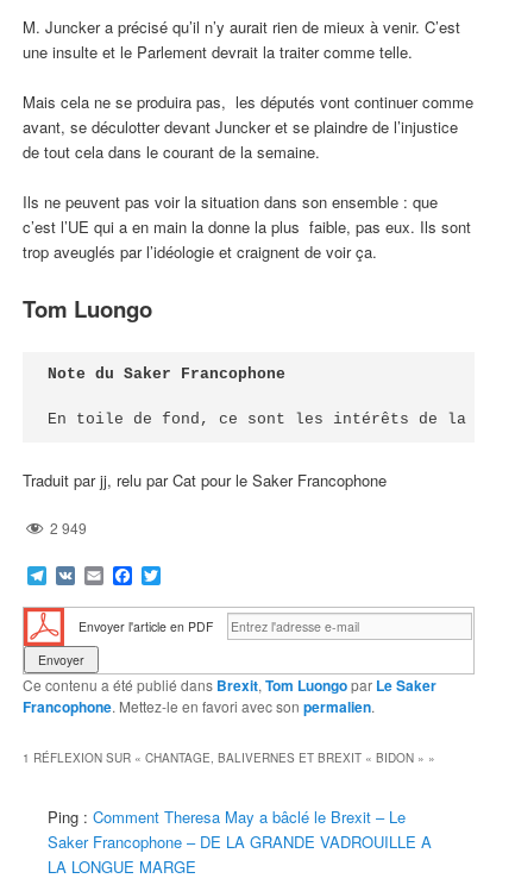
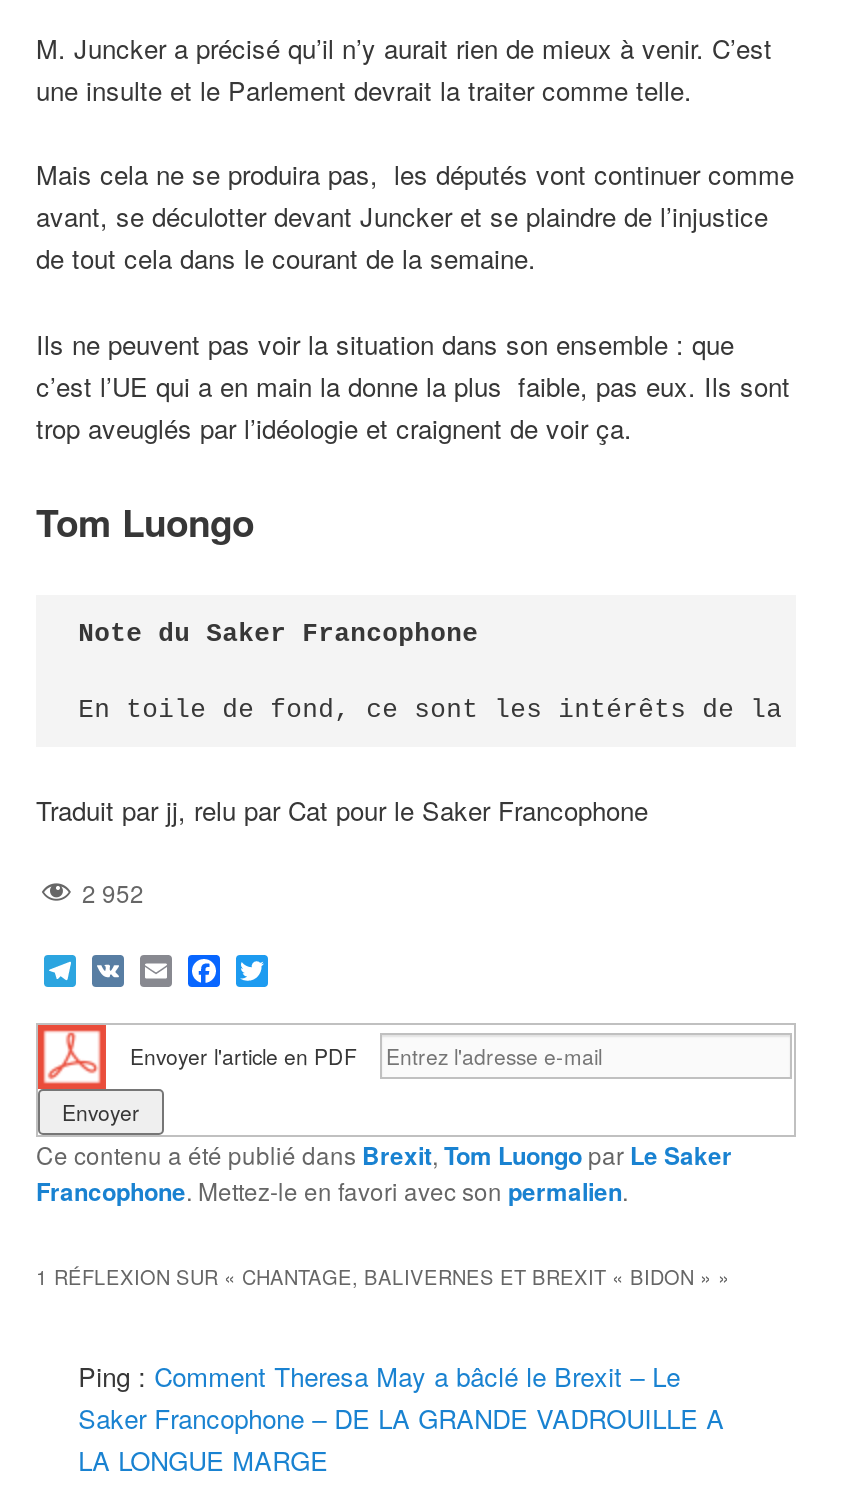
- 2 949
+ 2 952
